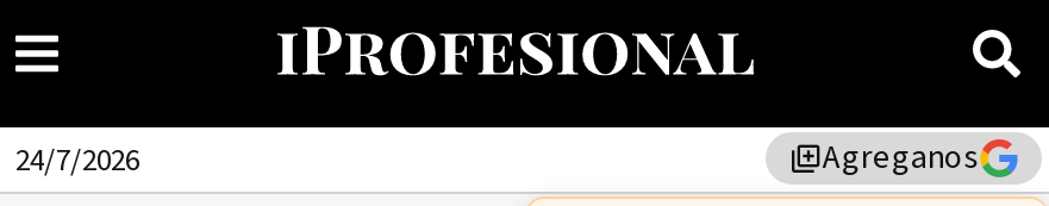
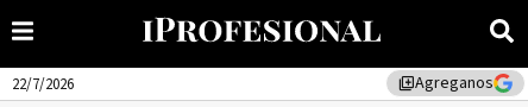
- 24/7/2026
+ 22/7/2026
